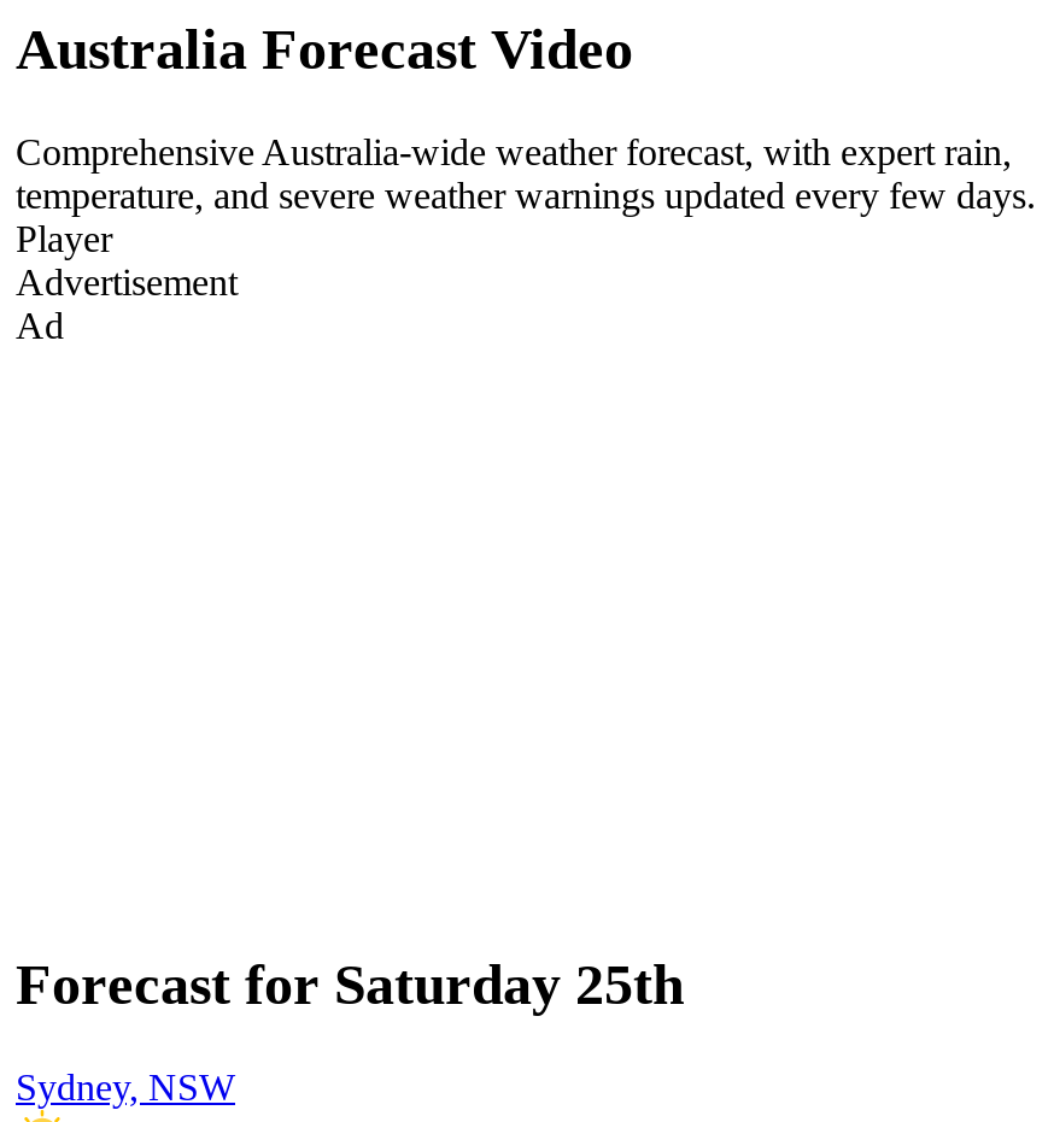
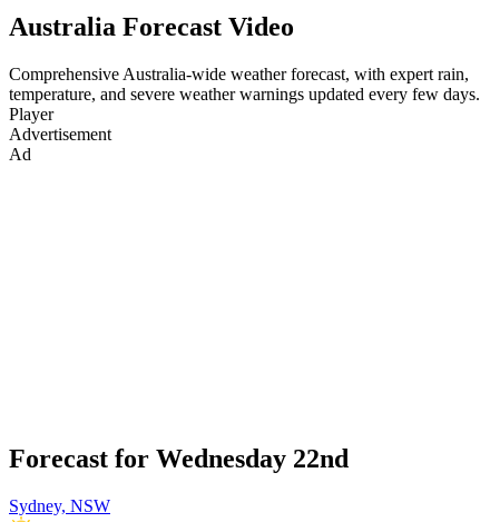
- Forecast for Saturday 25th
+ Forecast for Wednesday 22nd
